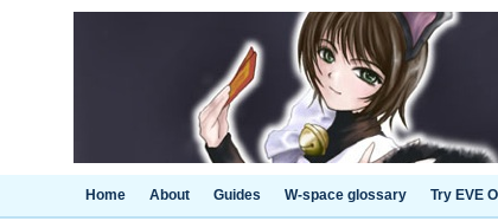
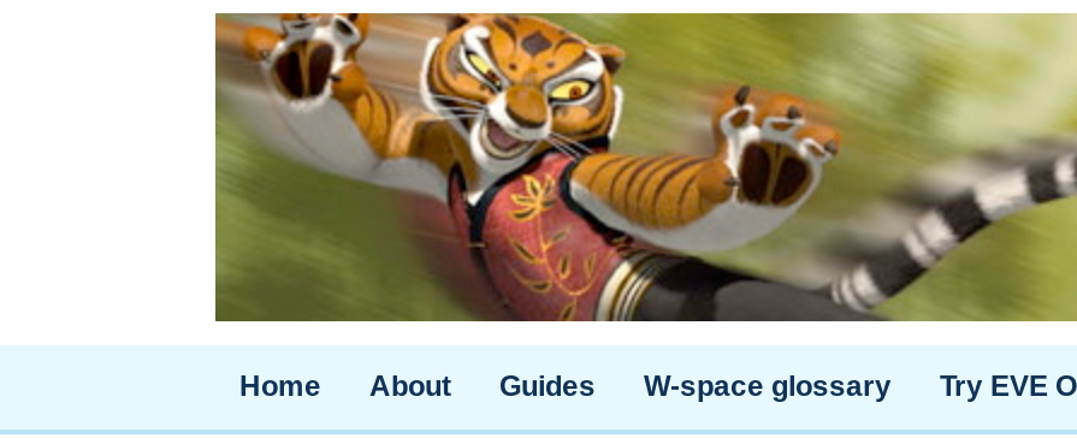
- [image]
+ [image]
